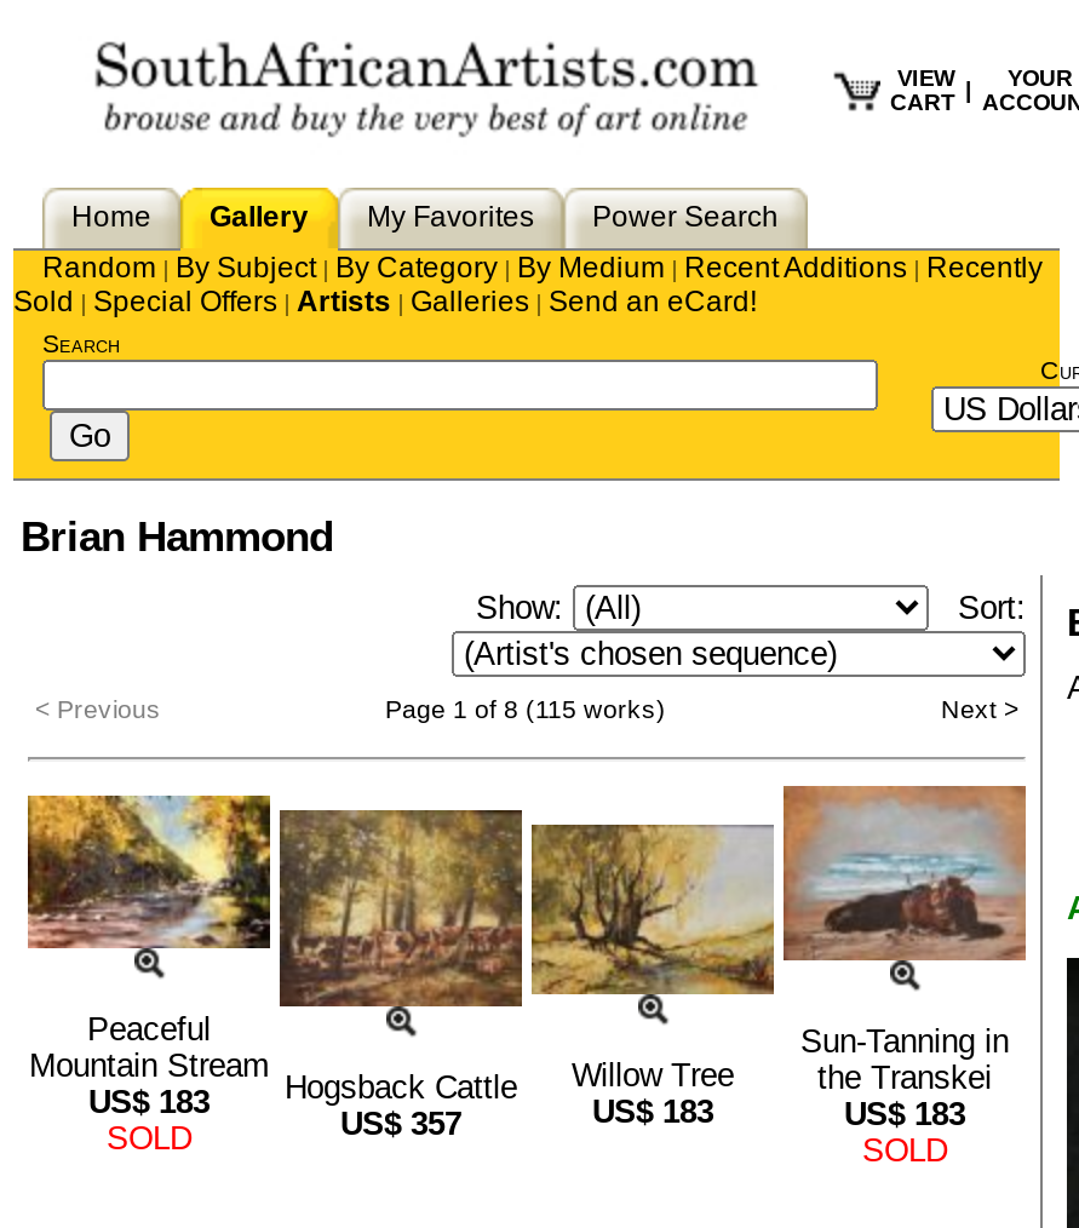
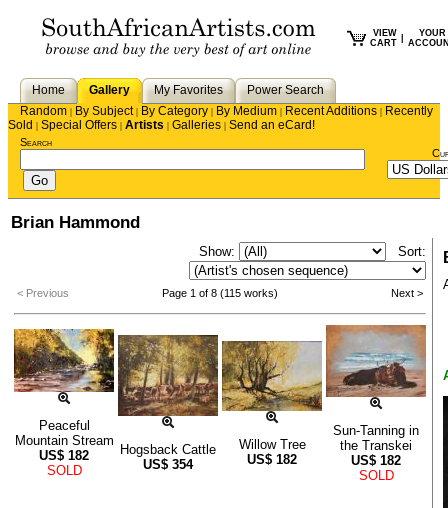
- US$183
+ US$182

- US$183
+ US$182

- US$183
+ US$182

- US$357
+ US$354
